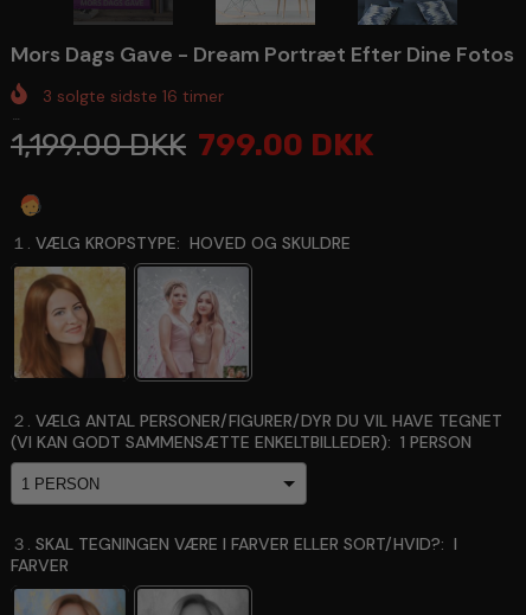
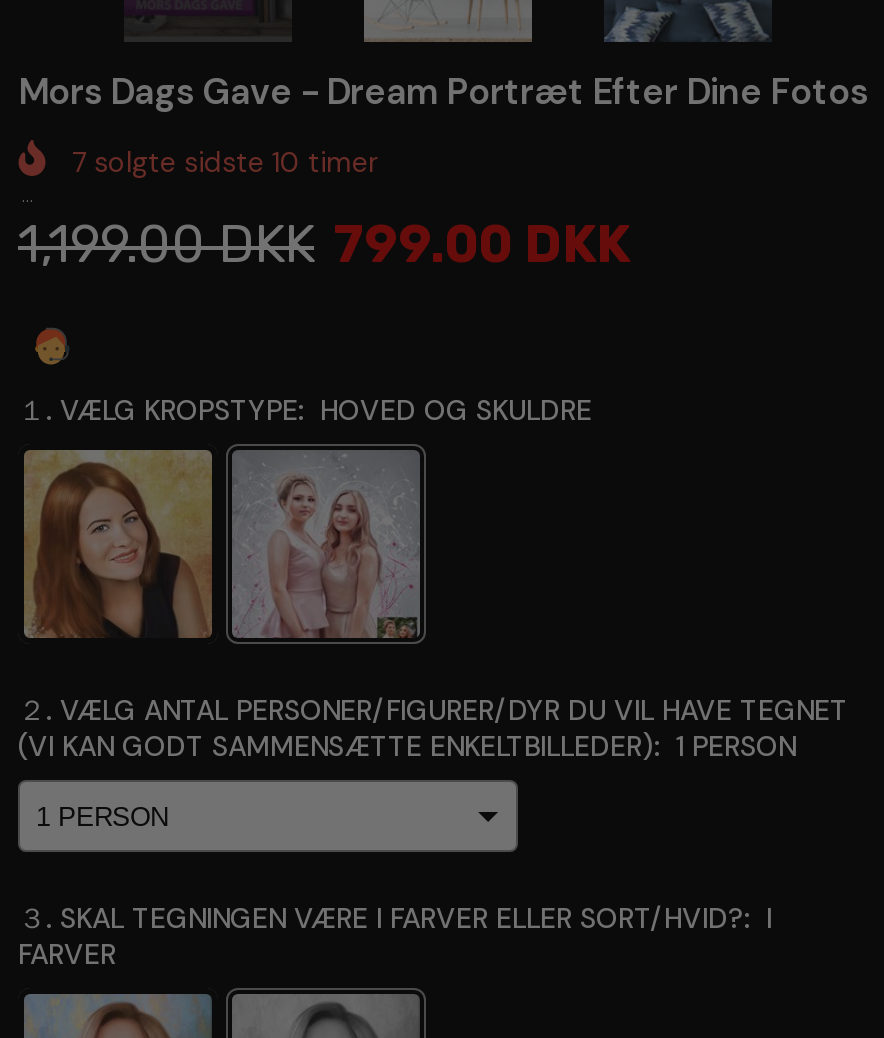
- 3 solgte sidste 16 timer
+ 7 solgte sidste 10 timer
